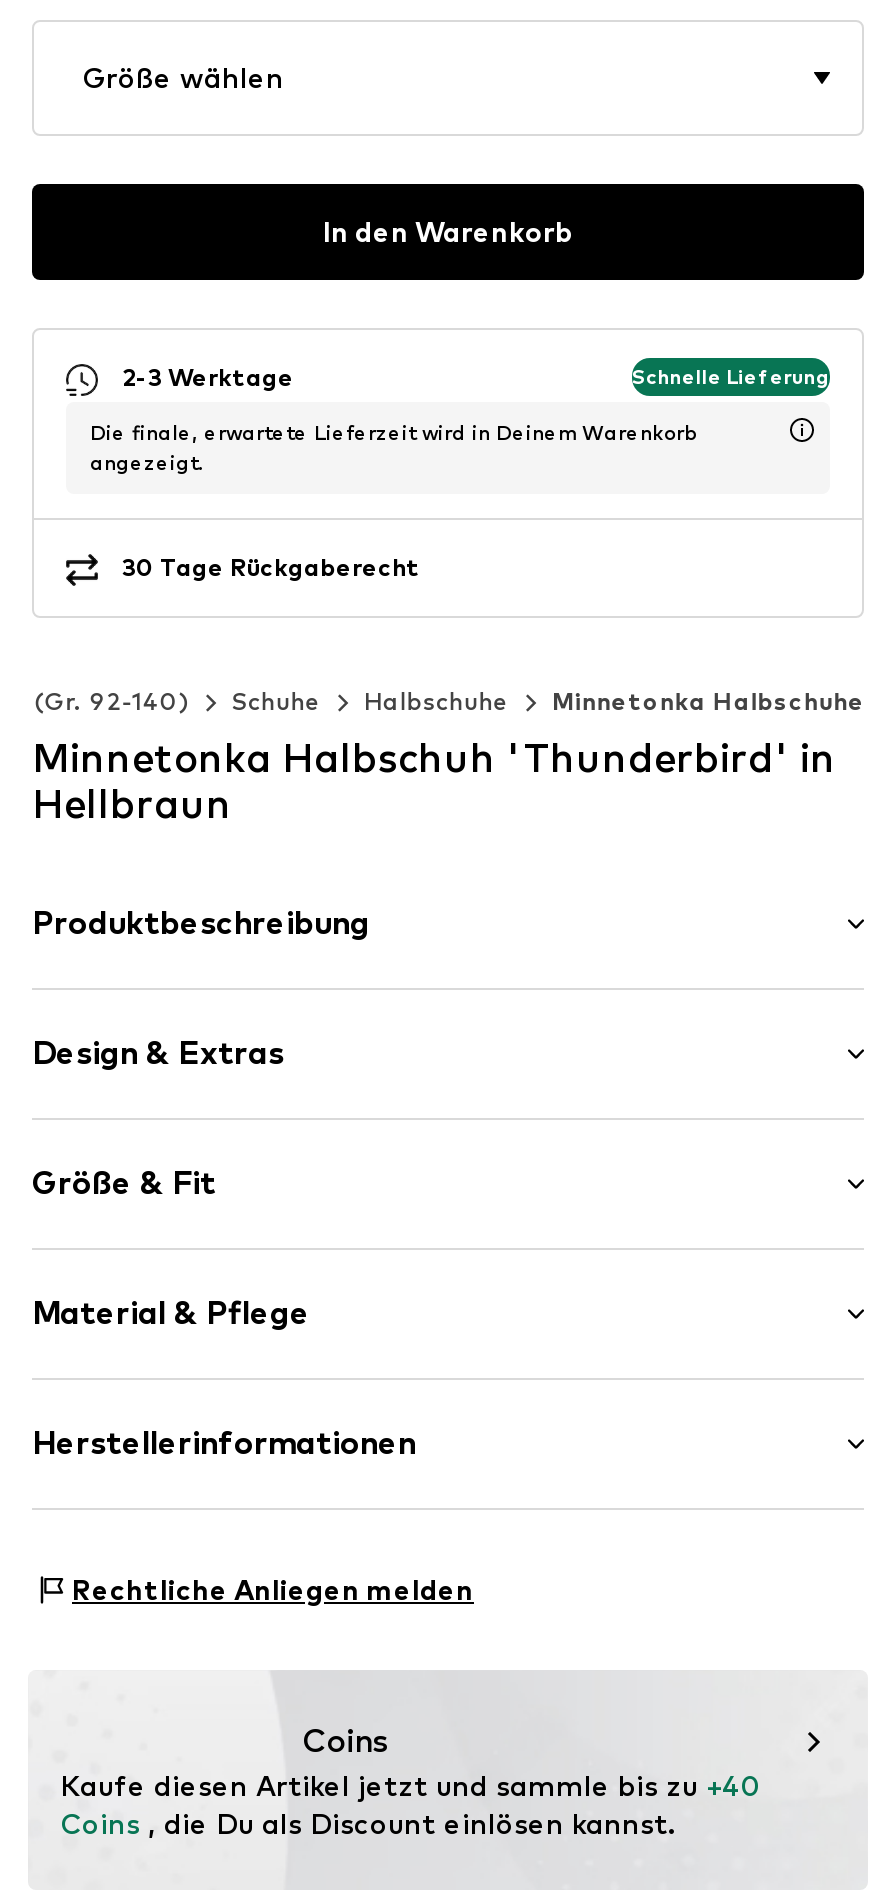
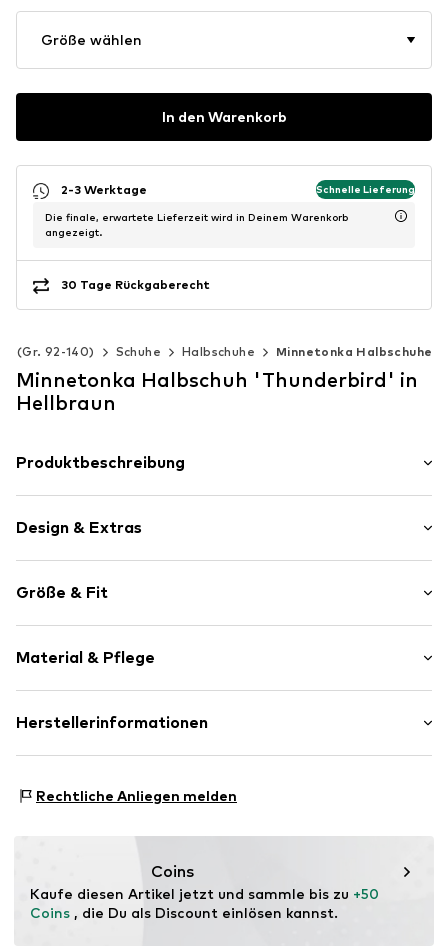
- Kaufe diesen Artikel jetzt und sammle bis zu +40
+ Kaufe diesen Artikel jetzt und sammle bis zu +50
